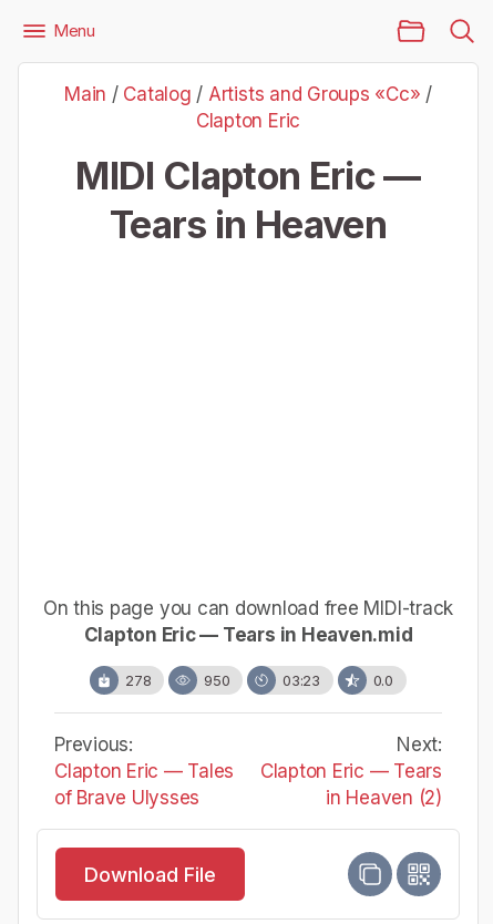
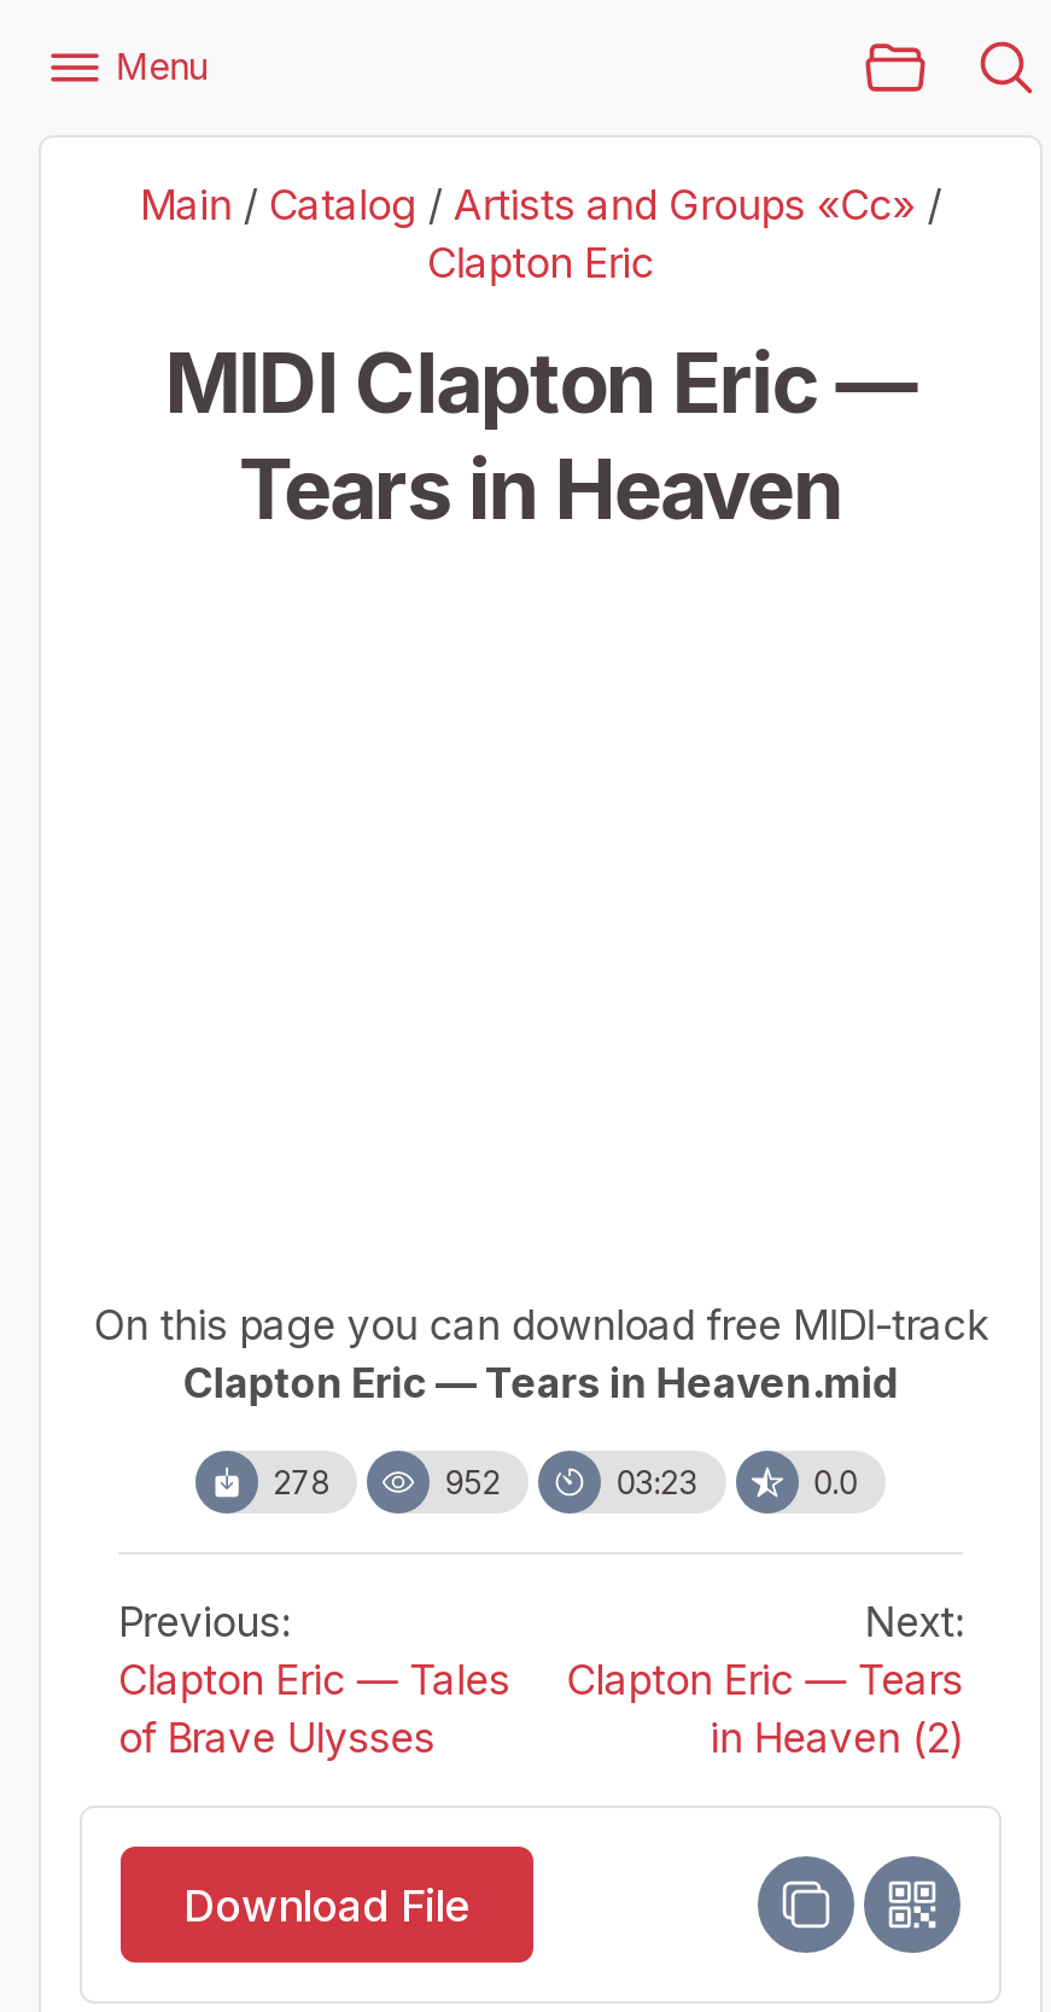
- 950
+ 952
